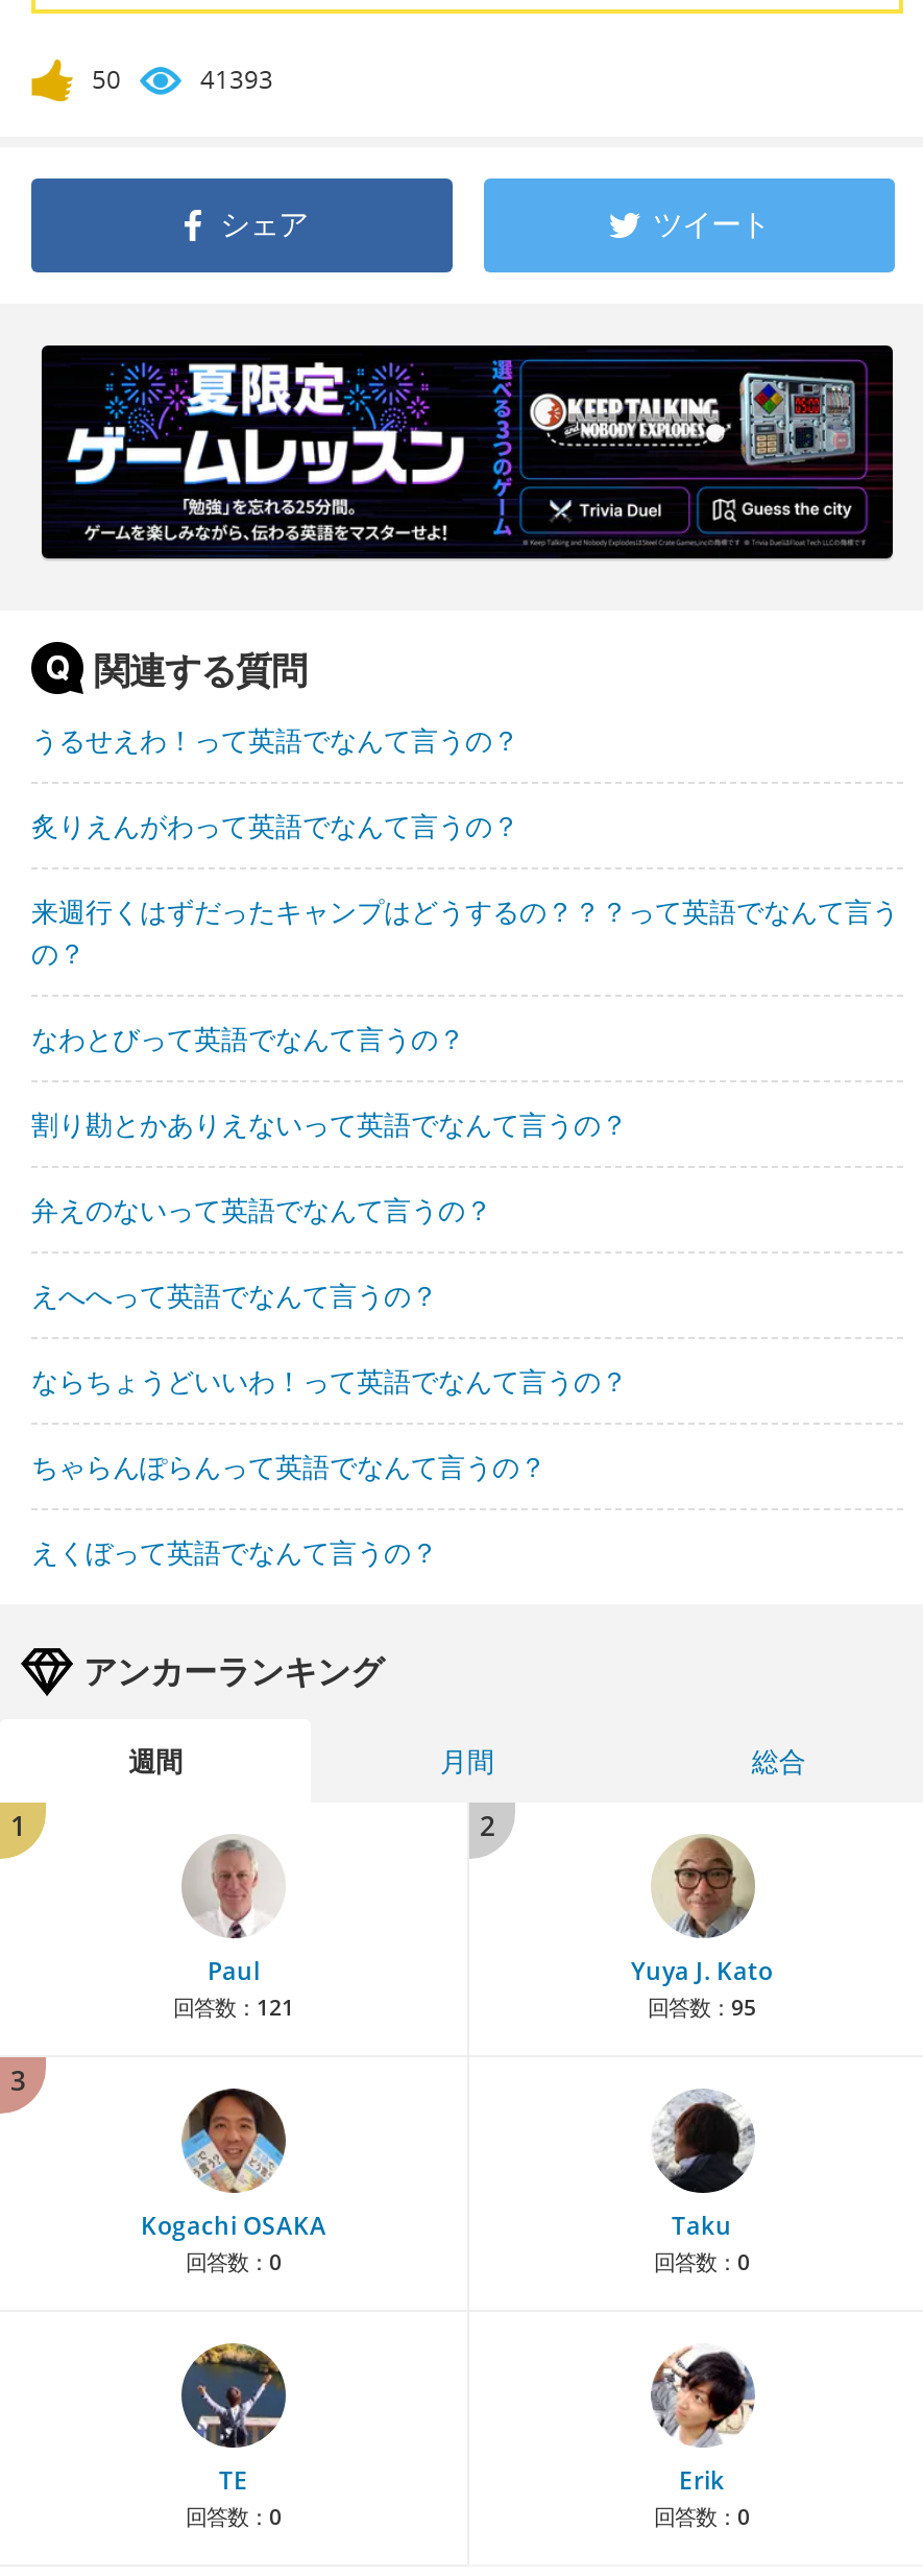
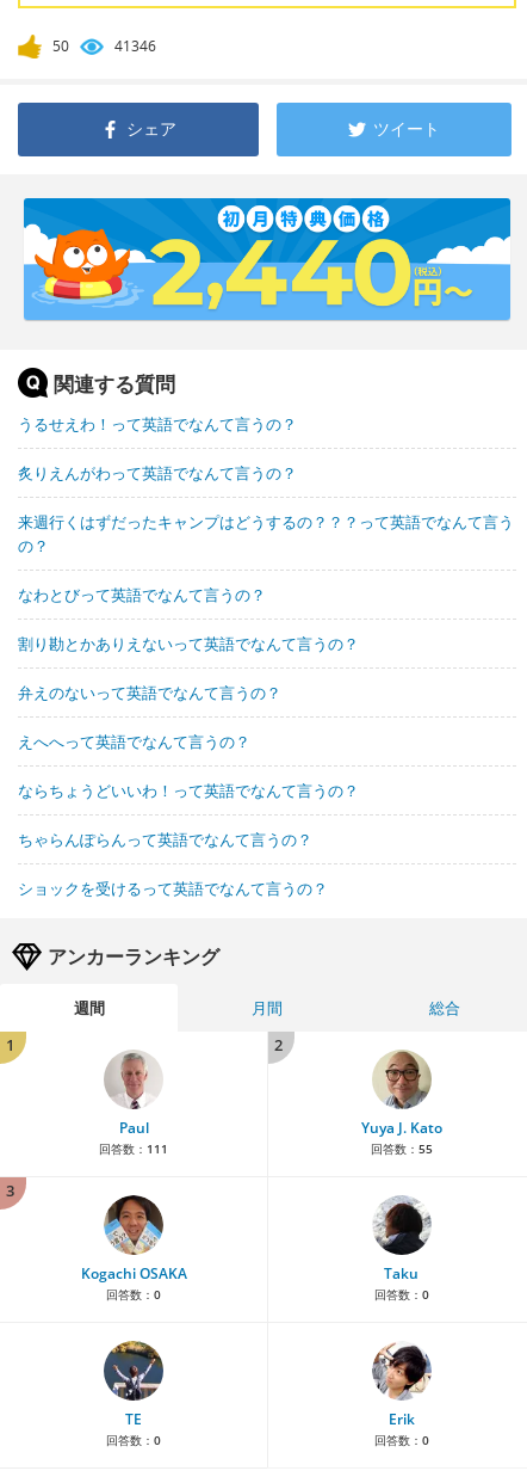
- 41393
+ 41346

- [image]
+ [image]

- えくぼって英語でなんて言うの？
+ ショックを受けるって英語でなんて言うの？

- 回答数：121
+ 回答数：111

- 回答数：95
+ 回答数：55
